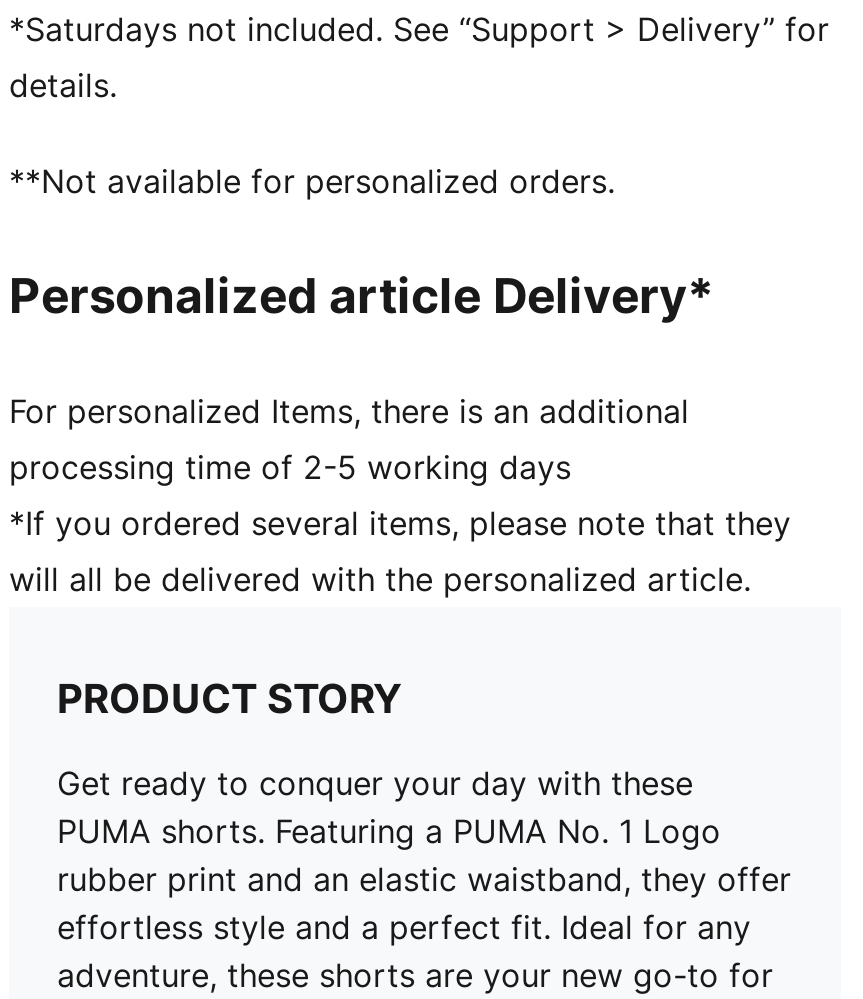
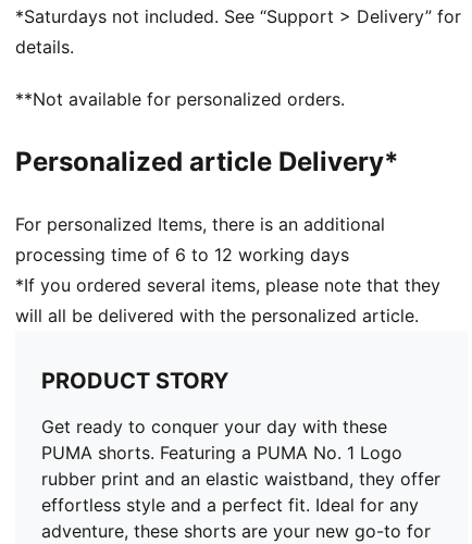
- processing time of 2-5 working days
+ processing time of 6 to 12 working days
